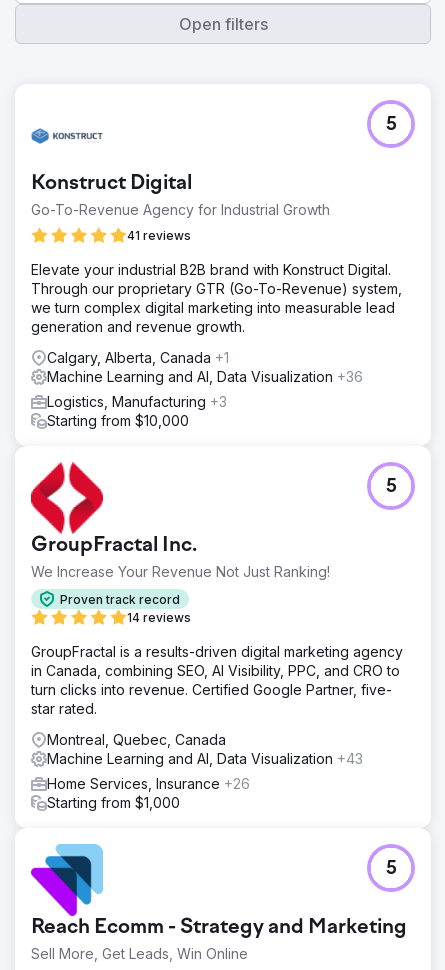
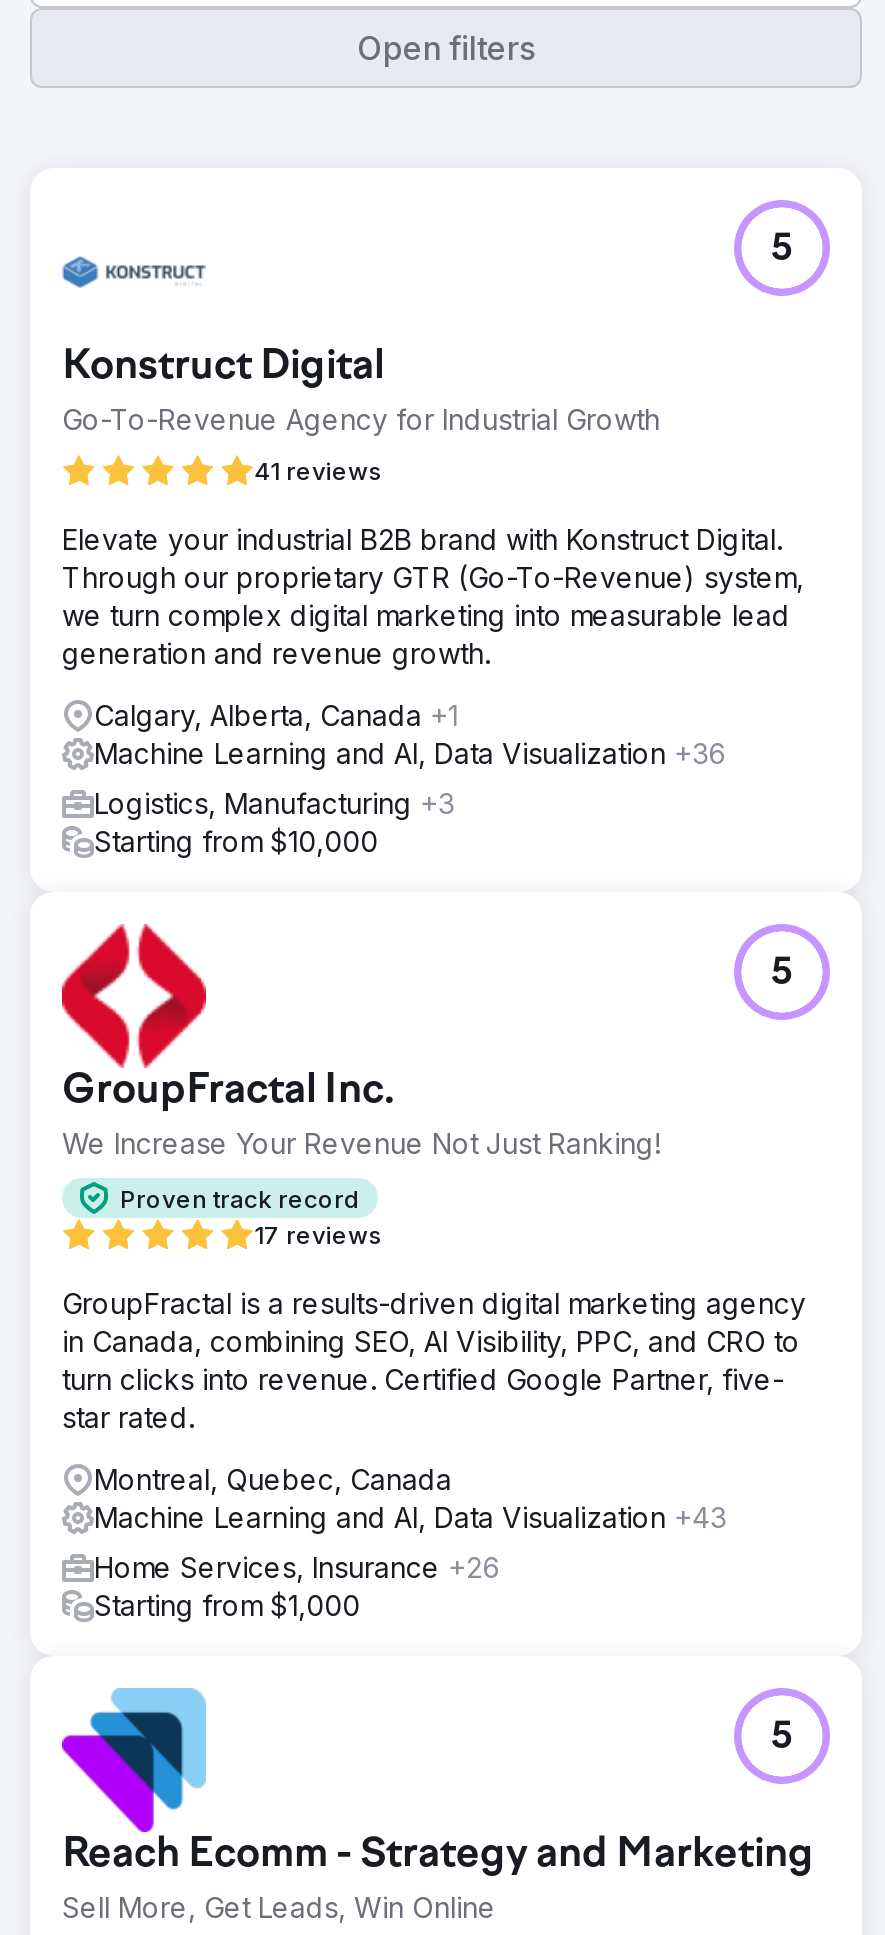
- 14 reviews
+ 17 reviews
